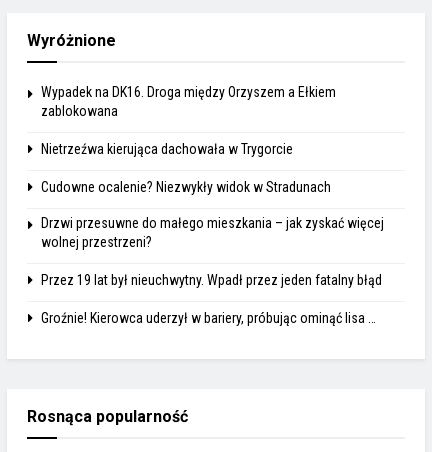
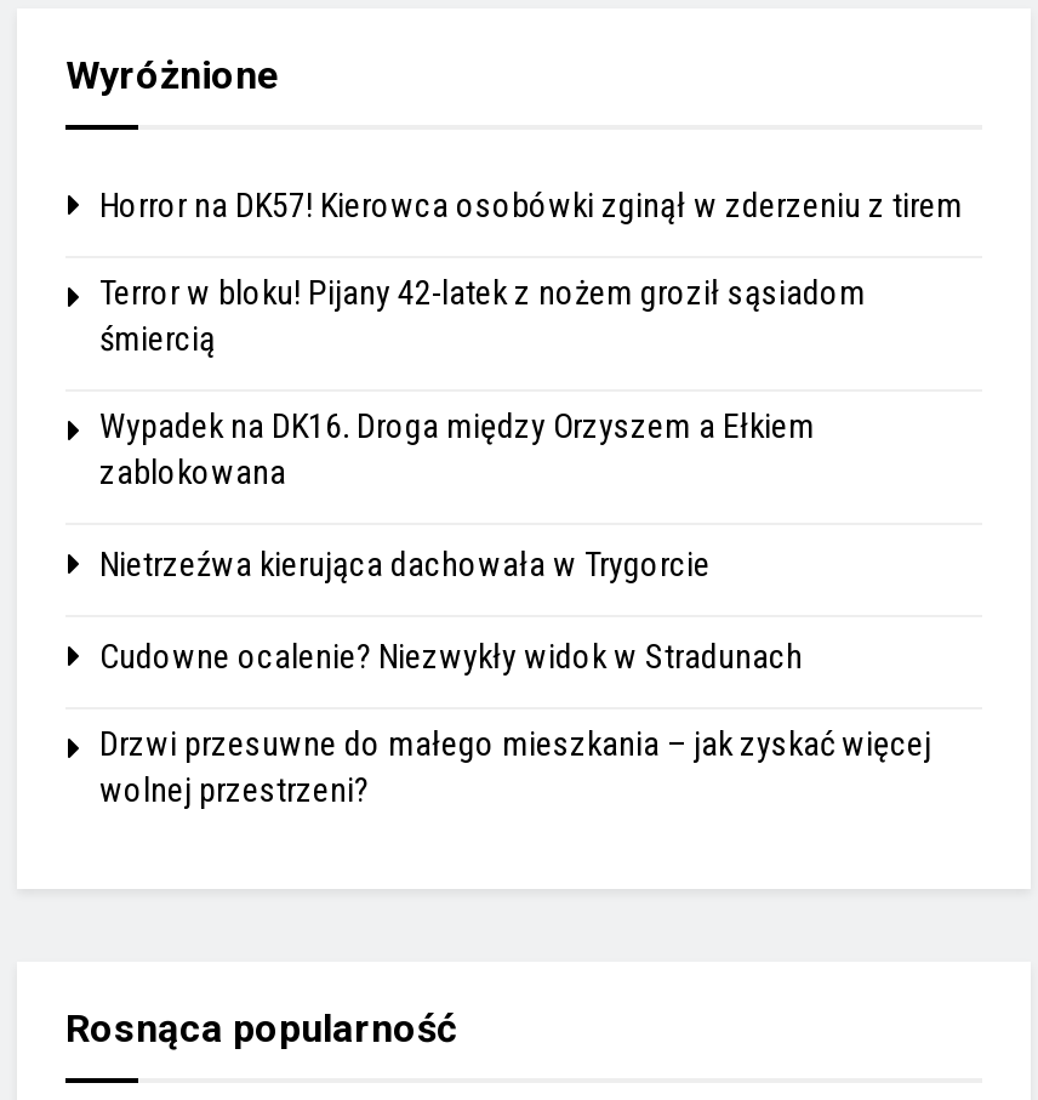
+ Horror na DK57! Kierowca osobówki zginął w zderzeniu z tirem
+ Terror w bloku! Pijany 42-latek z nożem groził sąsiadom
+ śmiercią

moved down: Wypadek na DK16. Droga między Orzyszem a Ełkiem | zablokowana | Nietrzeźwa kierująca dachowała w Trygorcie | Cudowne ocalenie? Niezwykły widok w Stradunach | Drzwi przesuwne do małego mieszkania – jak zyskać więcej | wolnej przestrzeni?

- Przez 19 lat był nieuchwytny. Wpadł przez jeden fatalny błąd
- Groźnie! Kierowca uderzył w bariery, próbując ominąć lisa …
